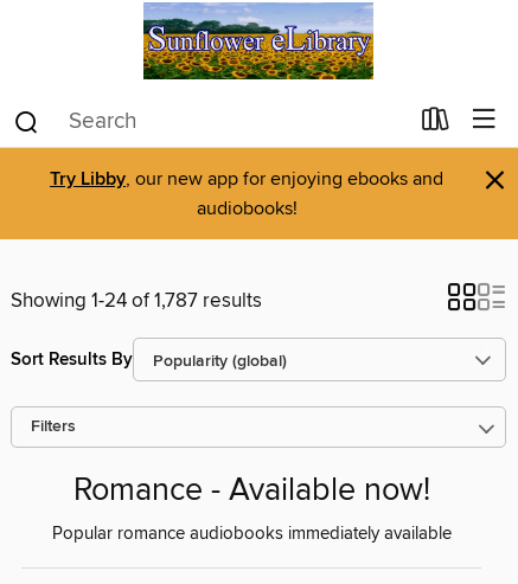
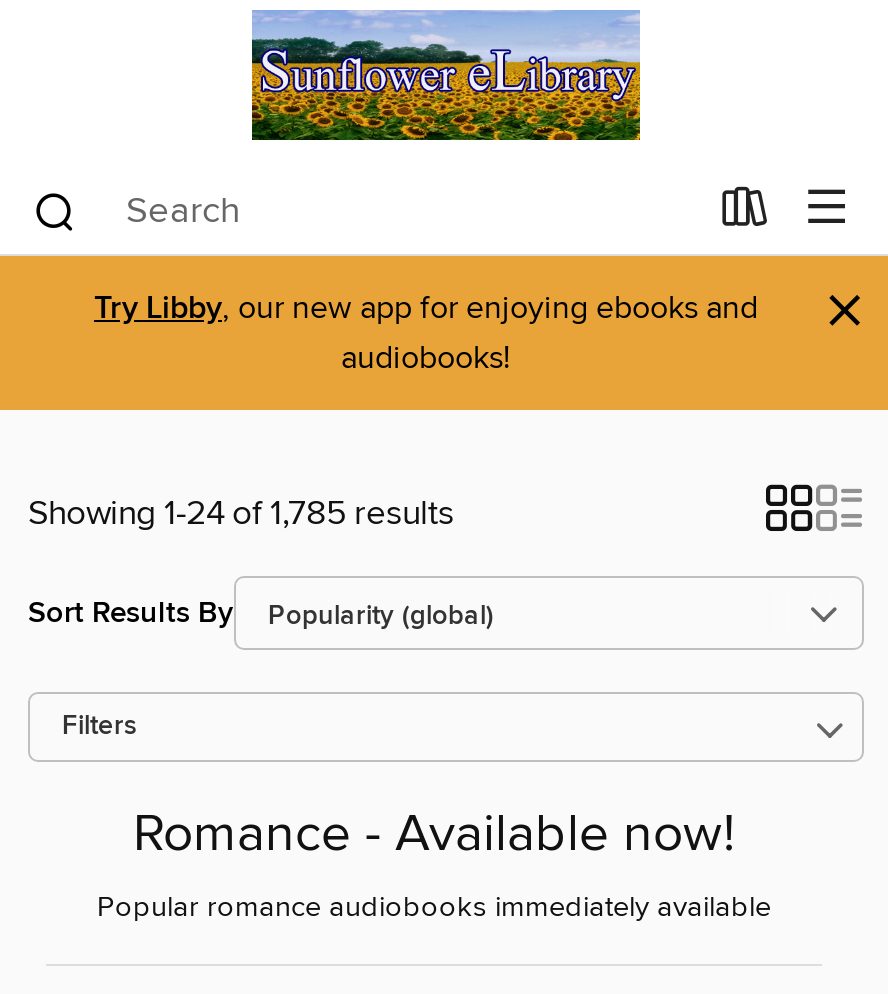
- Showing 1-24 of 1,787 results
+ Showing 1-24 of 1,785 results
